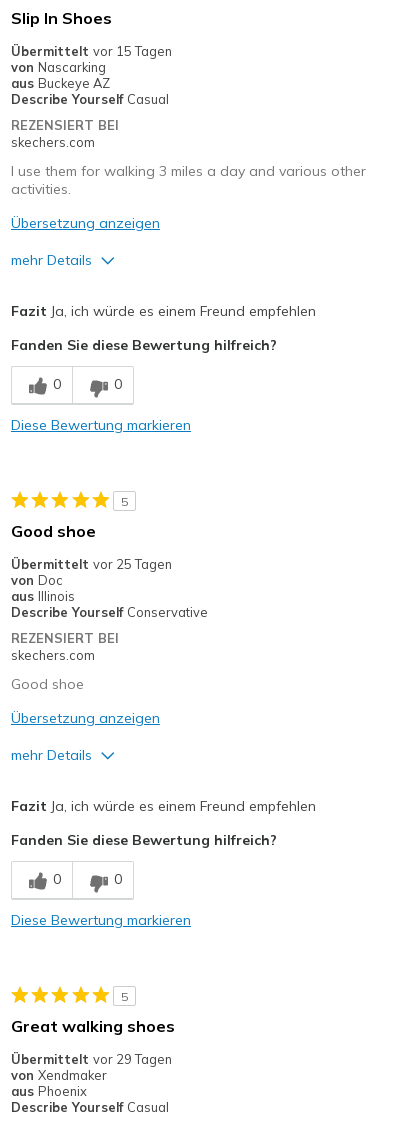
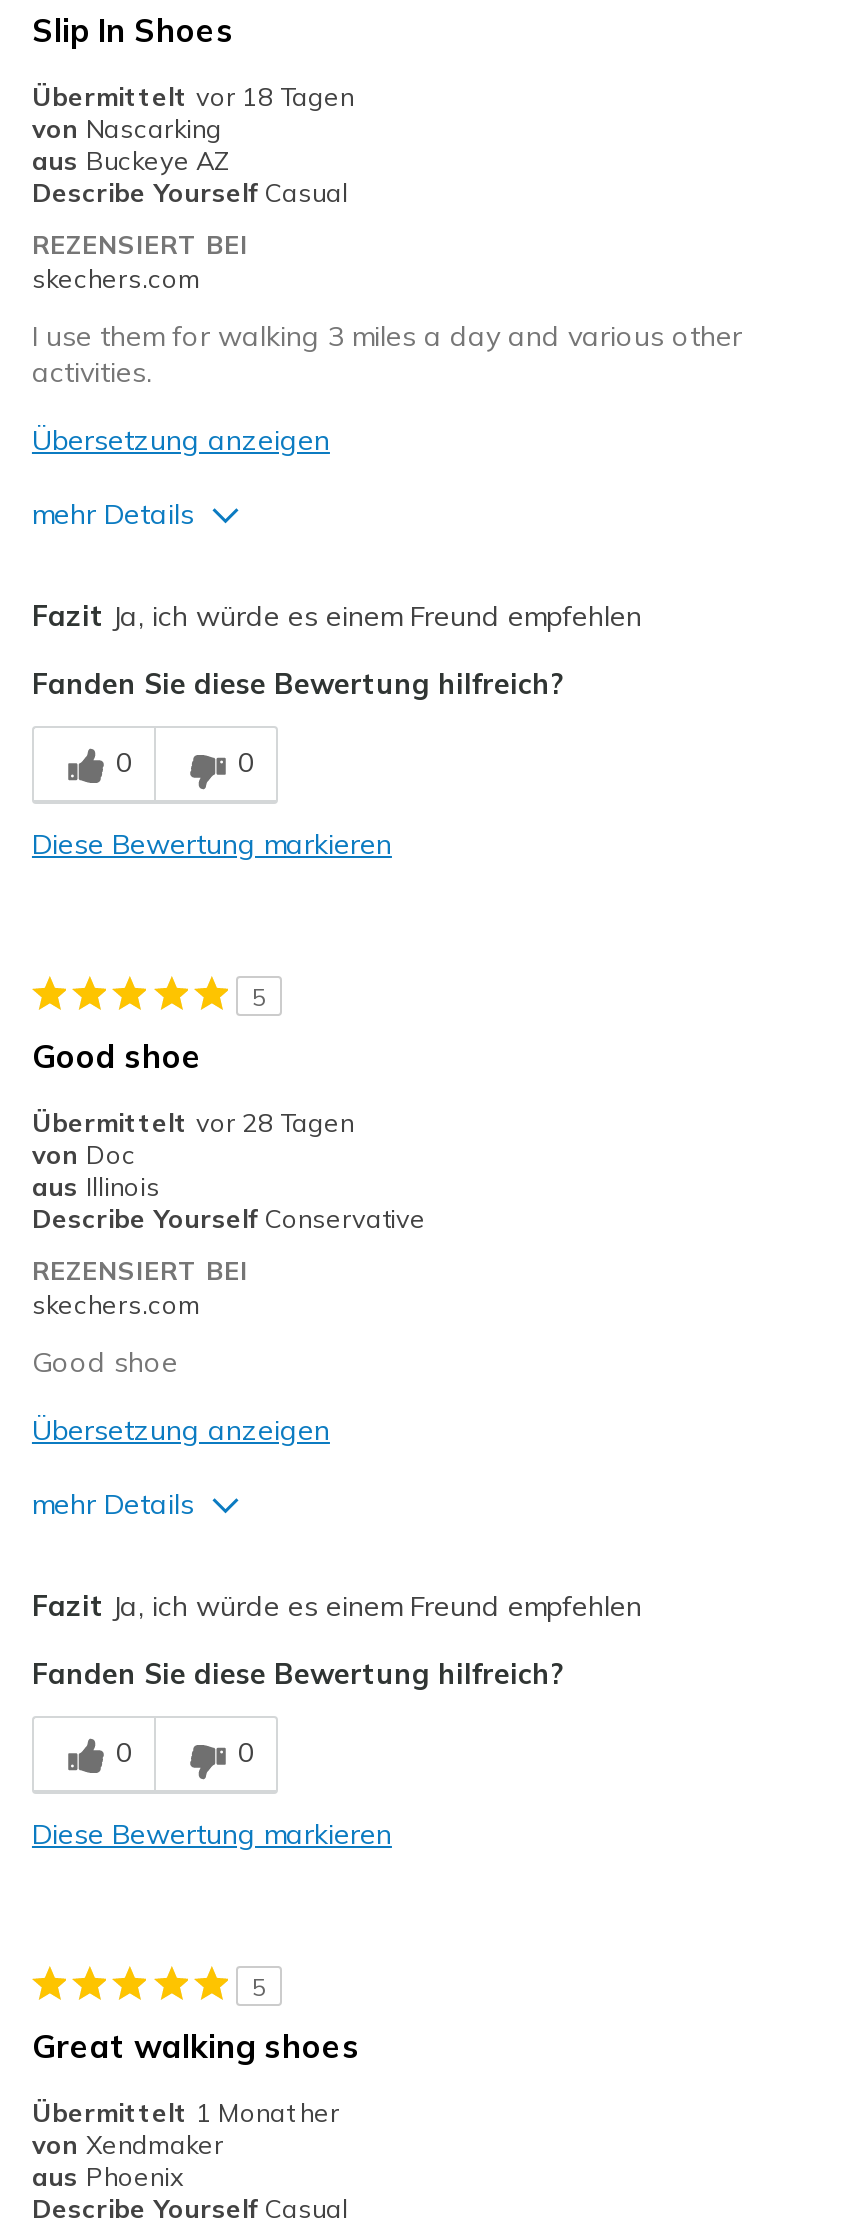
- Übermittelt vor 15 Tagen
+ Übermittelt vor 18 Tagen

- Übermittelt vor 25 Tagen
+ Übermittelt vor 28 Tagen

- Übermittelt vor 29 Tagen
+ Übermittelt 1 Monat her
